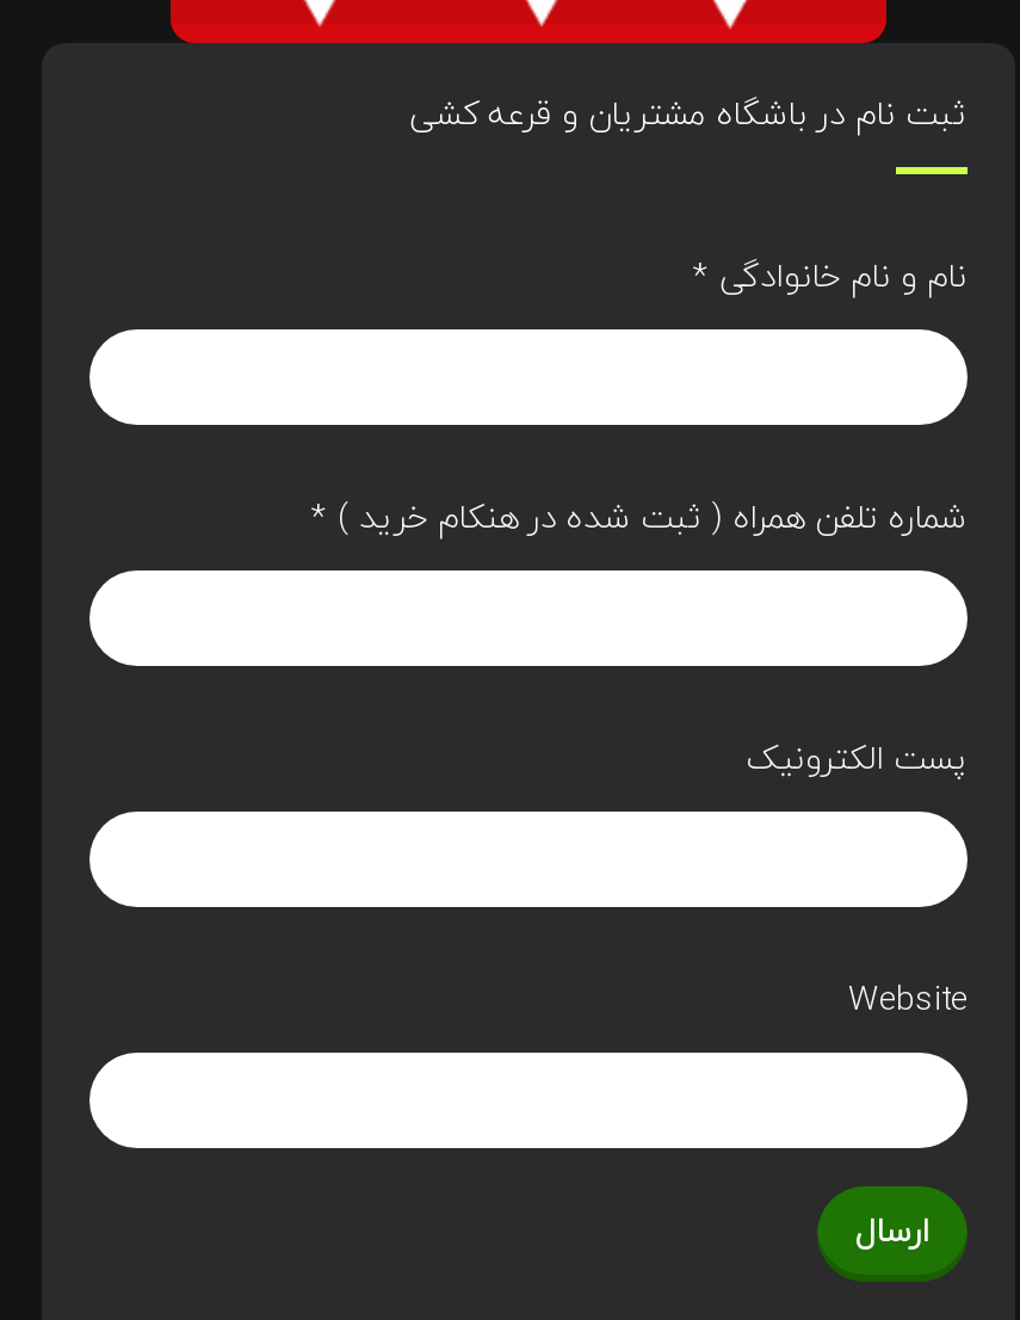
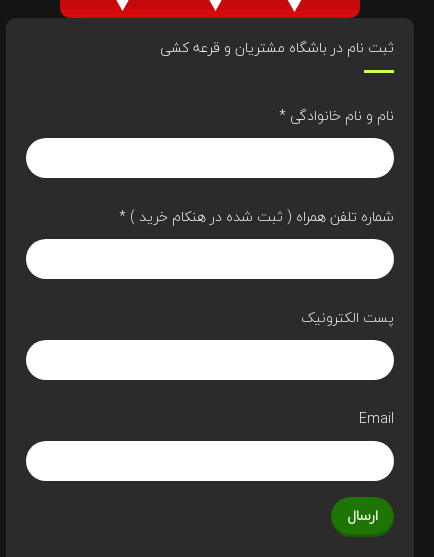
- Website
+ Email
